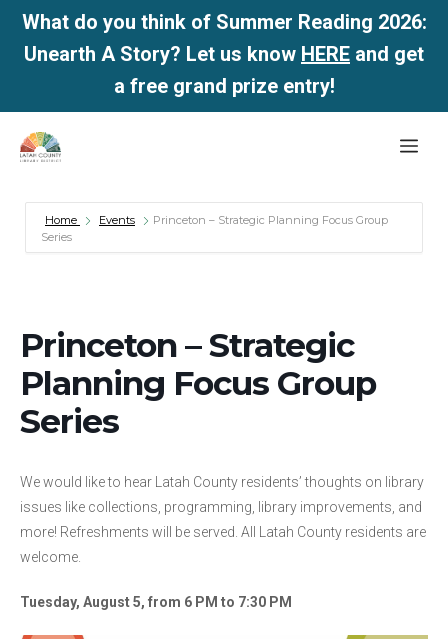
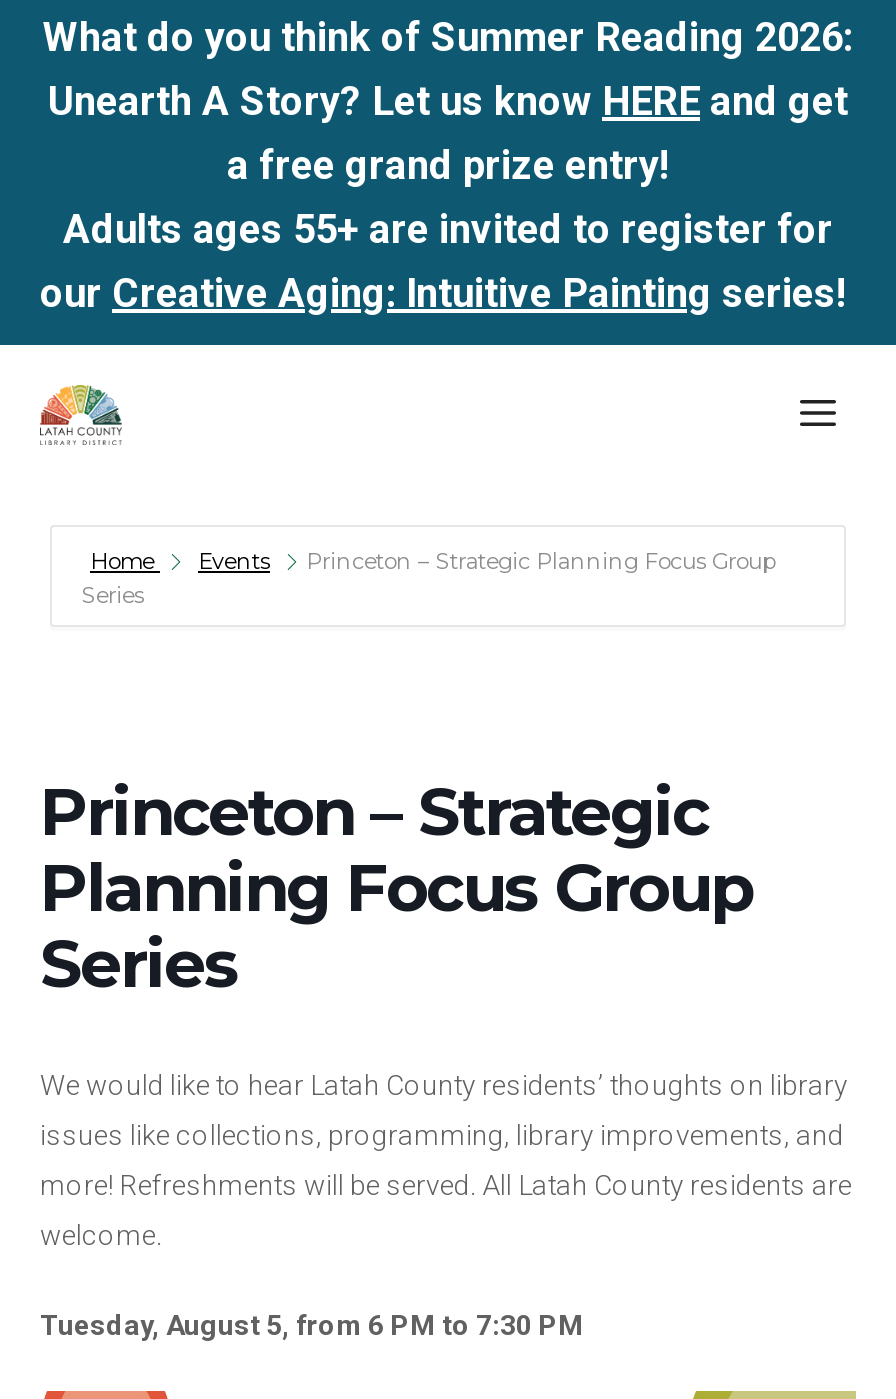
+ Adults ages 55+ are invited to register for
+ our Creative Aging: Intuitive Painting series!
